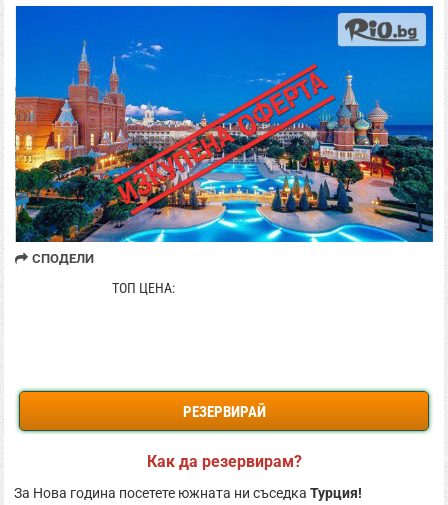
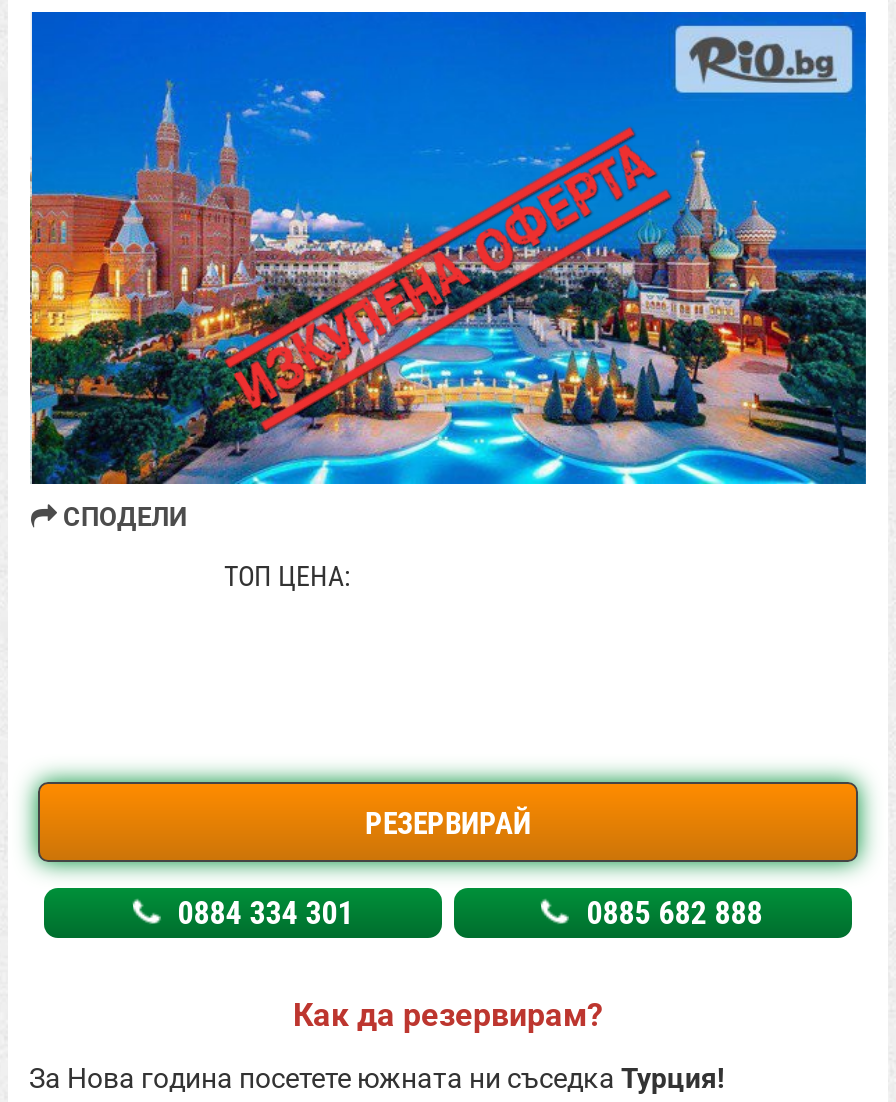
+ 0884 334 301
+ 0885 682 888
